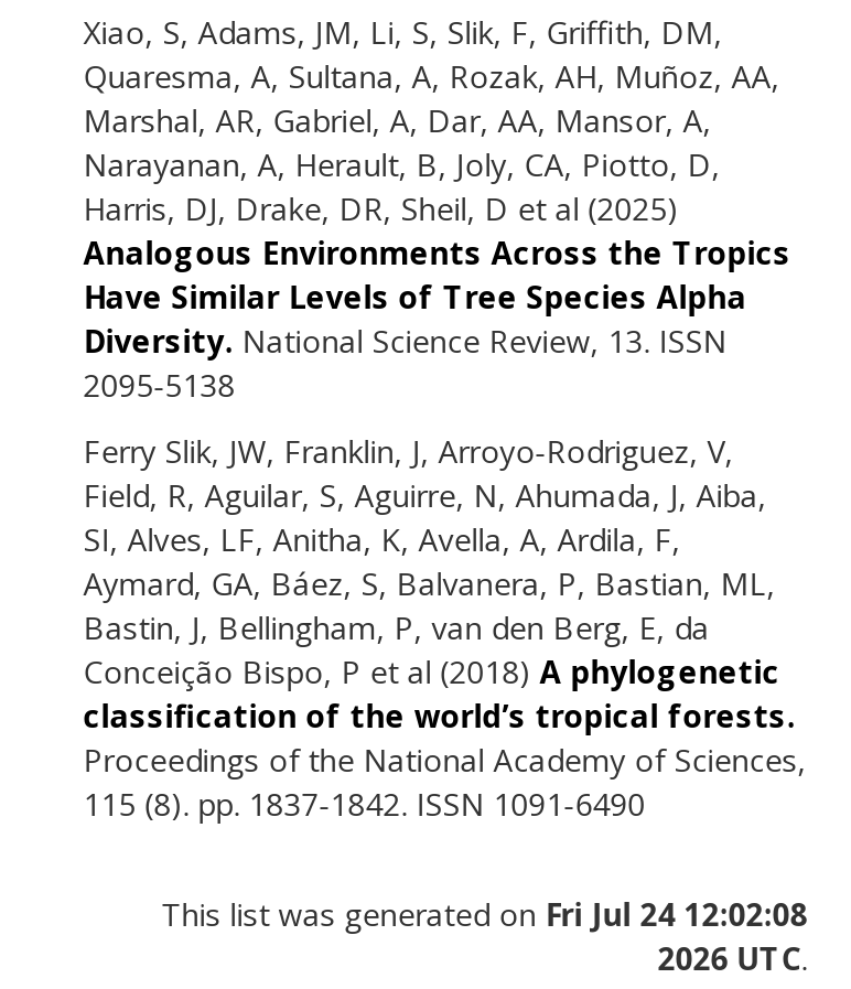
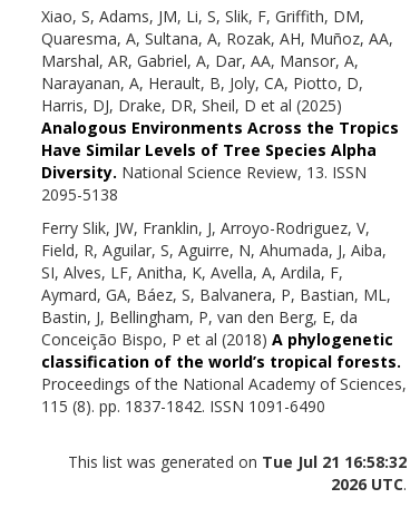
- This list was generated on Fri Jul 24 12:02:08
+ This list was generated on Tue Jul 21 16:58:32
